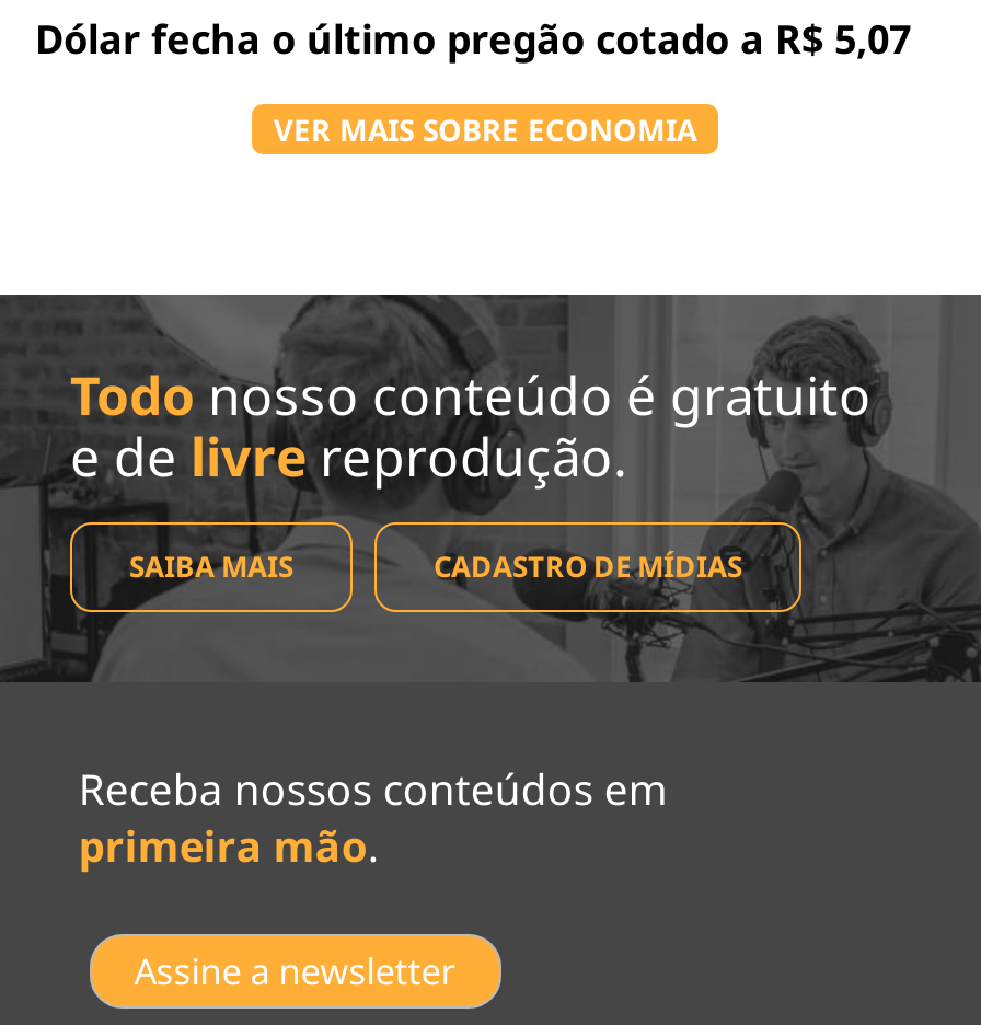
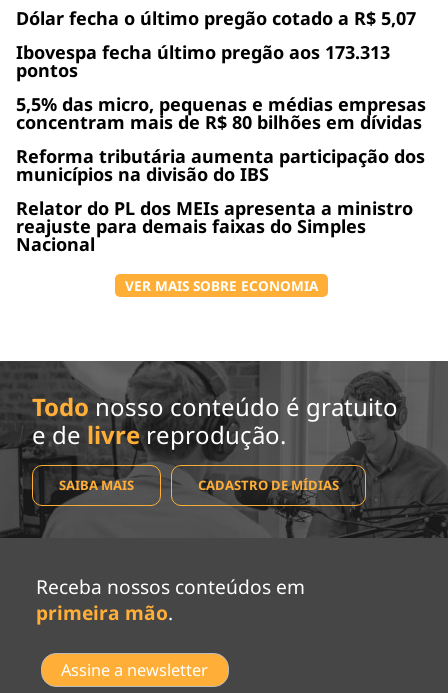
+ Ibovespa fecha último pregão aos 173.313
+ pontos
+ 5,5% das micro, pequenas e médias empresas
+ concentram mais de R$ 80 bilhões em dívidas
+ Reforma tributária aumenta participação dos
+ municípios na divisão do IBS
+ Relator do PL dos MEIs apresenta a ministro
+ reajuste para demais faixas do Simples
+ Nacional
